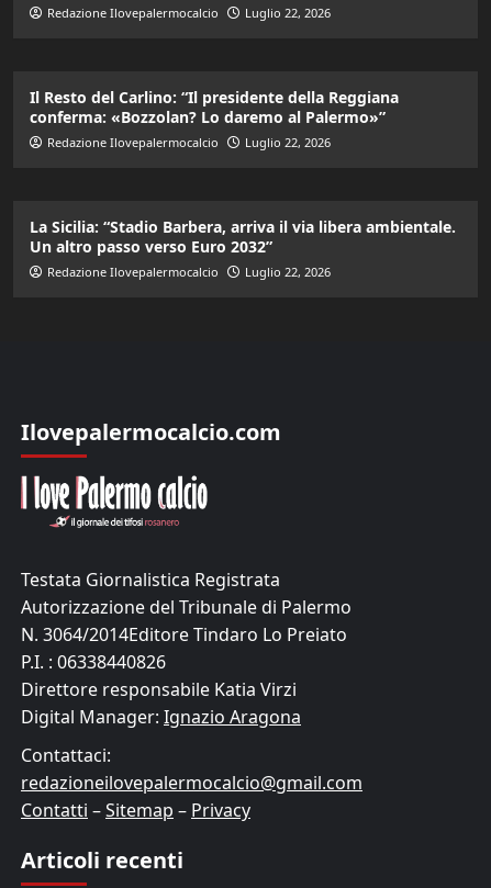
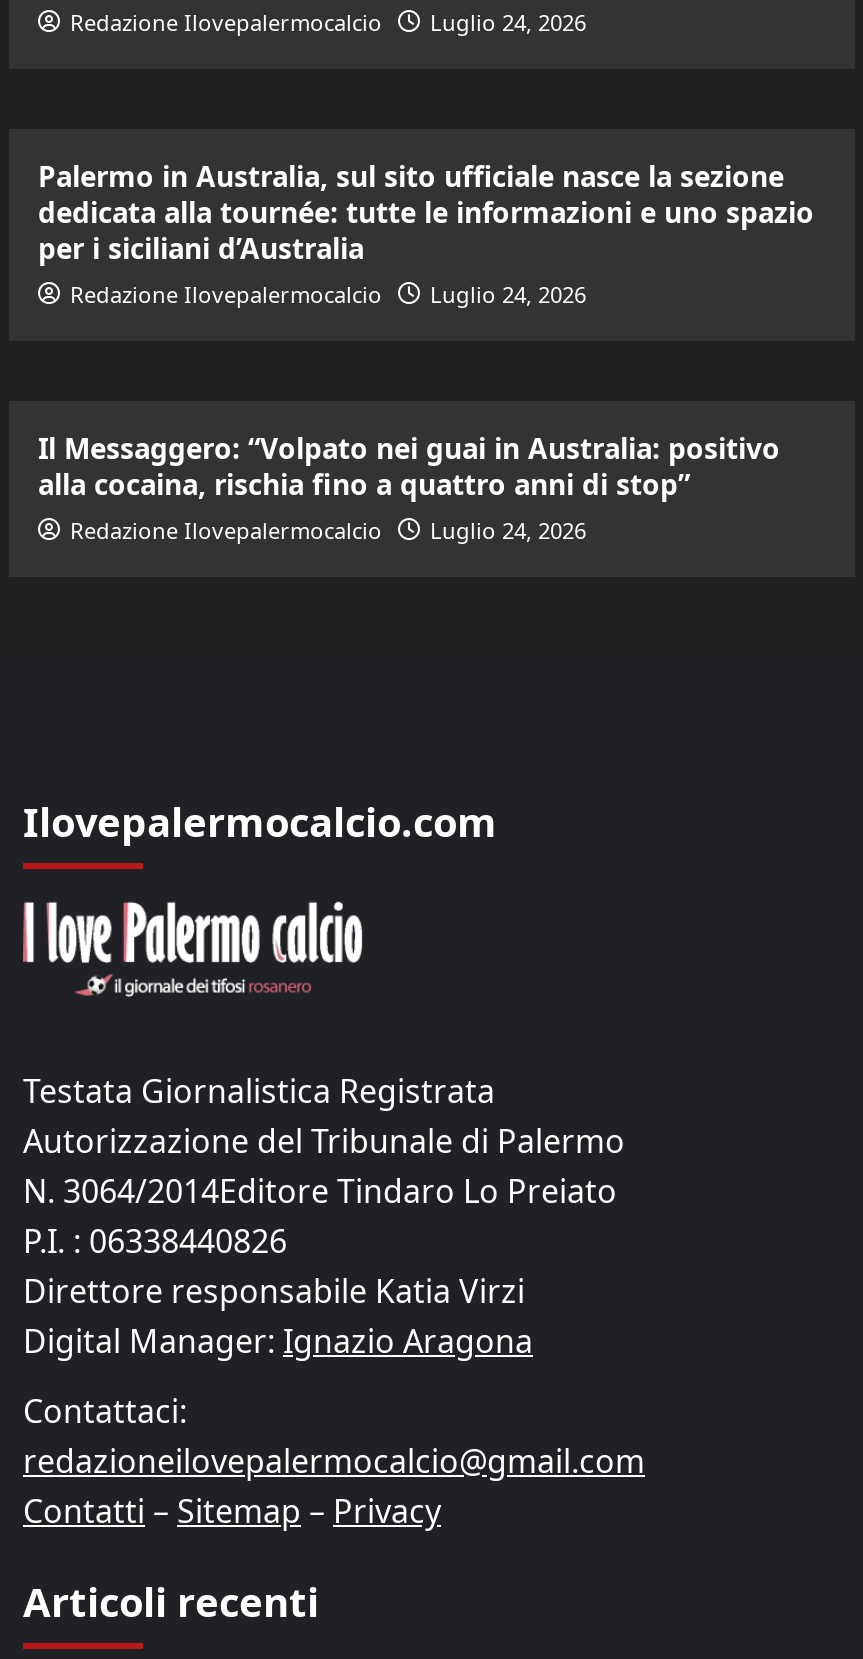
- Redazione Ilovepalermocalcio Luglio 22, 2026
+ Redazione Ilovepalermocalcio Luglio 24, 2026

- Il Resto del Carlino: “Il presidente della Reggiana
- conferma: «Bozzolan? Lo daremo al Palermo»”
+ Palermo in Australia, sul sito ufficiale nasce la sezione
+ dedicata alla tournée: tutte le informazioni e uno spazio
+ per i siciliani d’Australia

- Redazione Ilovepalermocalcio Luglio 22, 2026
+ Redazione Ilovepalermocalcio Luglio 24, 2026

- La Sicilia: “Stadio Barbera, arriva il via libera ambientale.
- Un altro passo verso Euro 2032”
+ Il Messaggero: “Volpato nei guai in Australia: positivo
+ alla cocaina, rischia fino a quattro anni di stop”

- Redazione Ilovepalermocalcio Luglio 22, 2026
+ Redazione Ilovepalermocalcio Luglio 24, 2026
